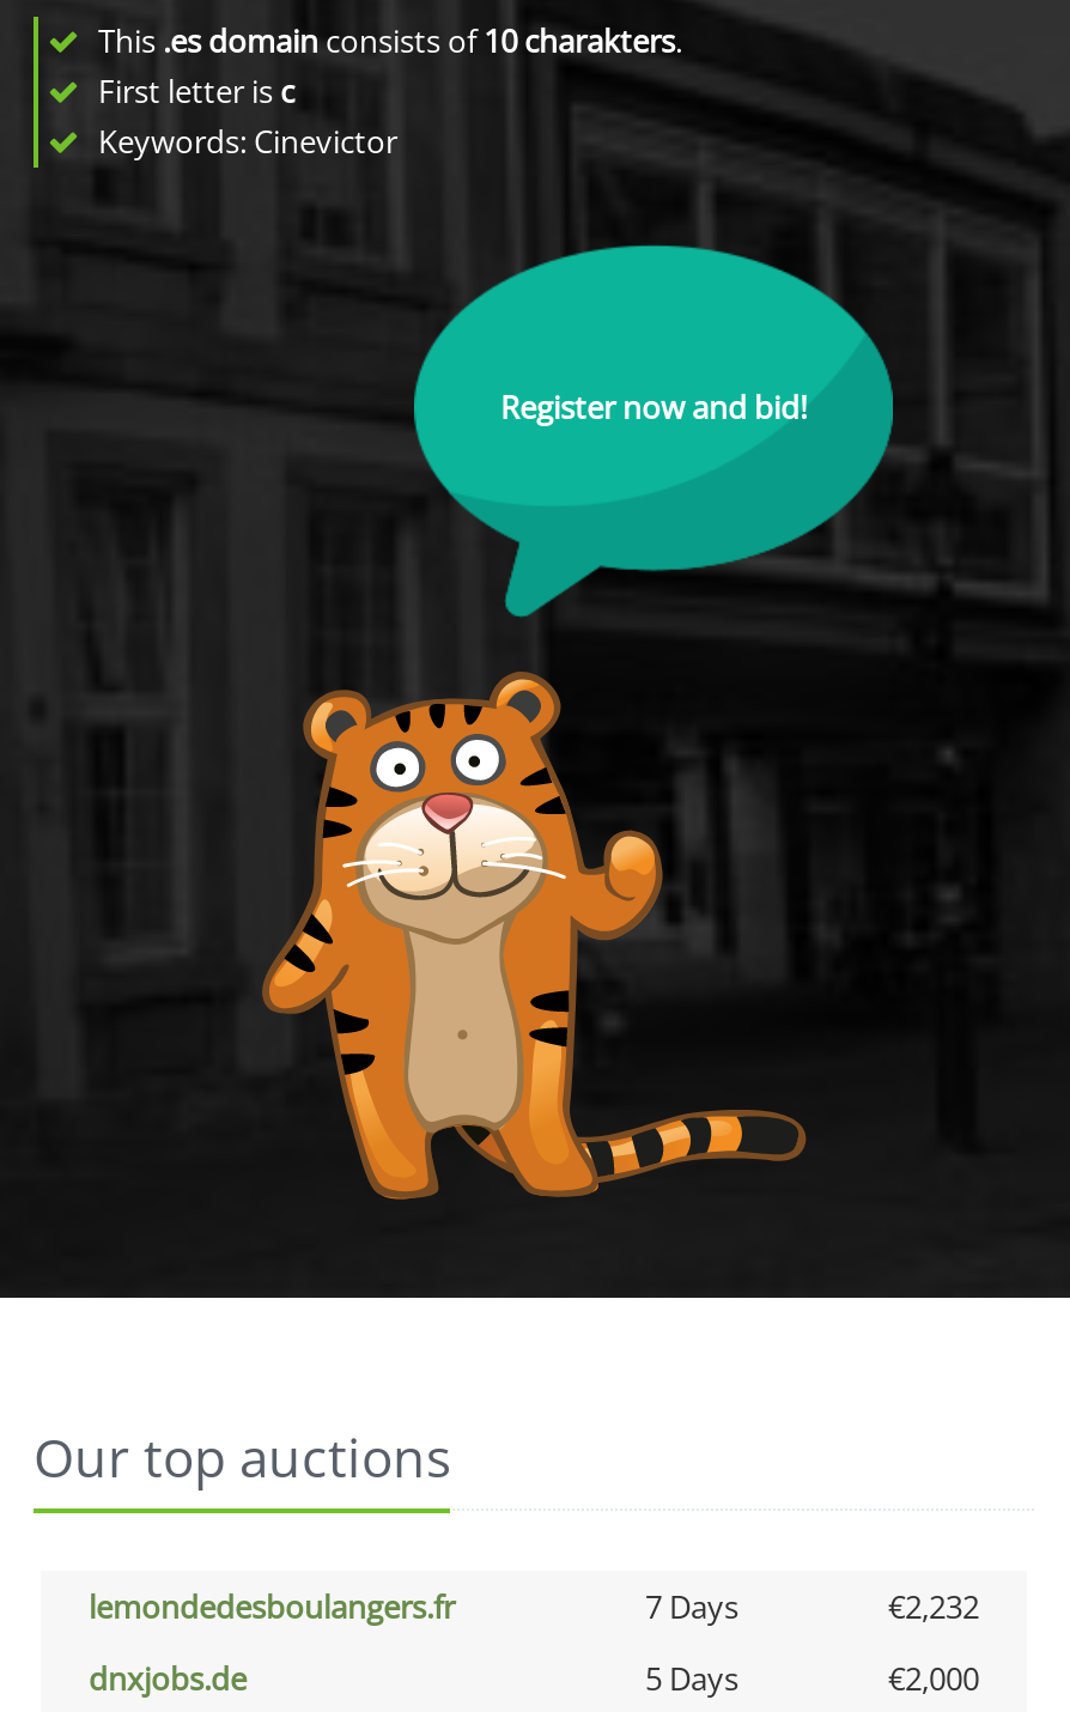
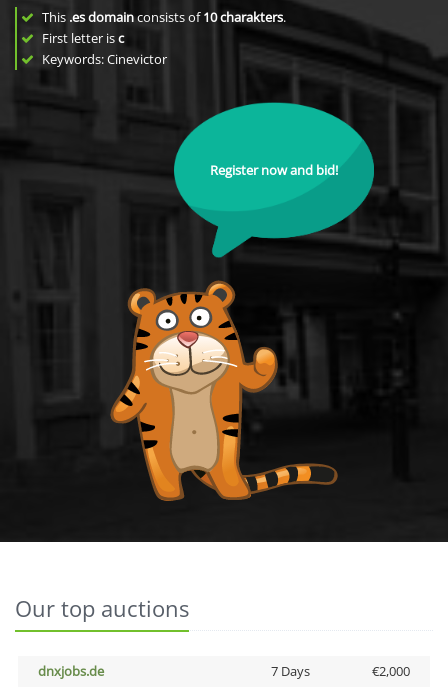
- lemondedesboulangers.fr
- 7 Days
- €2,232

- 5 Days
+ 7 Days
